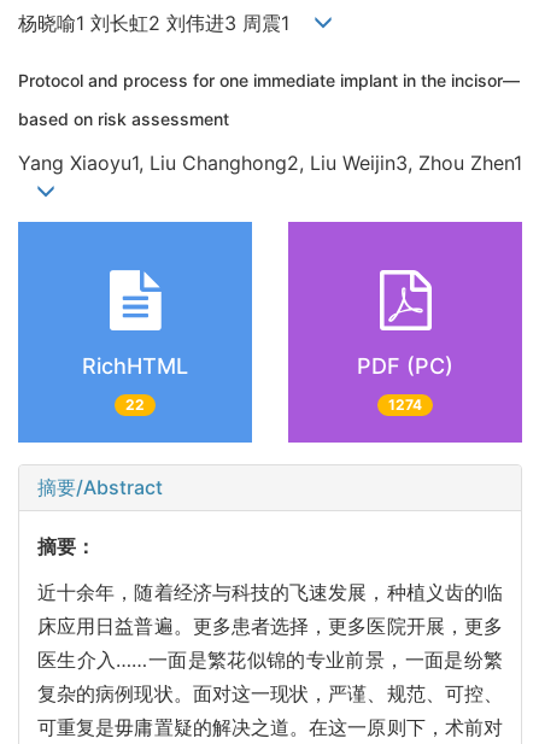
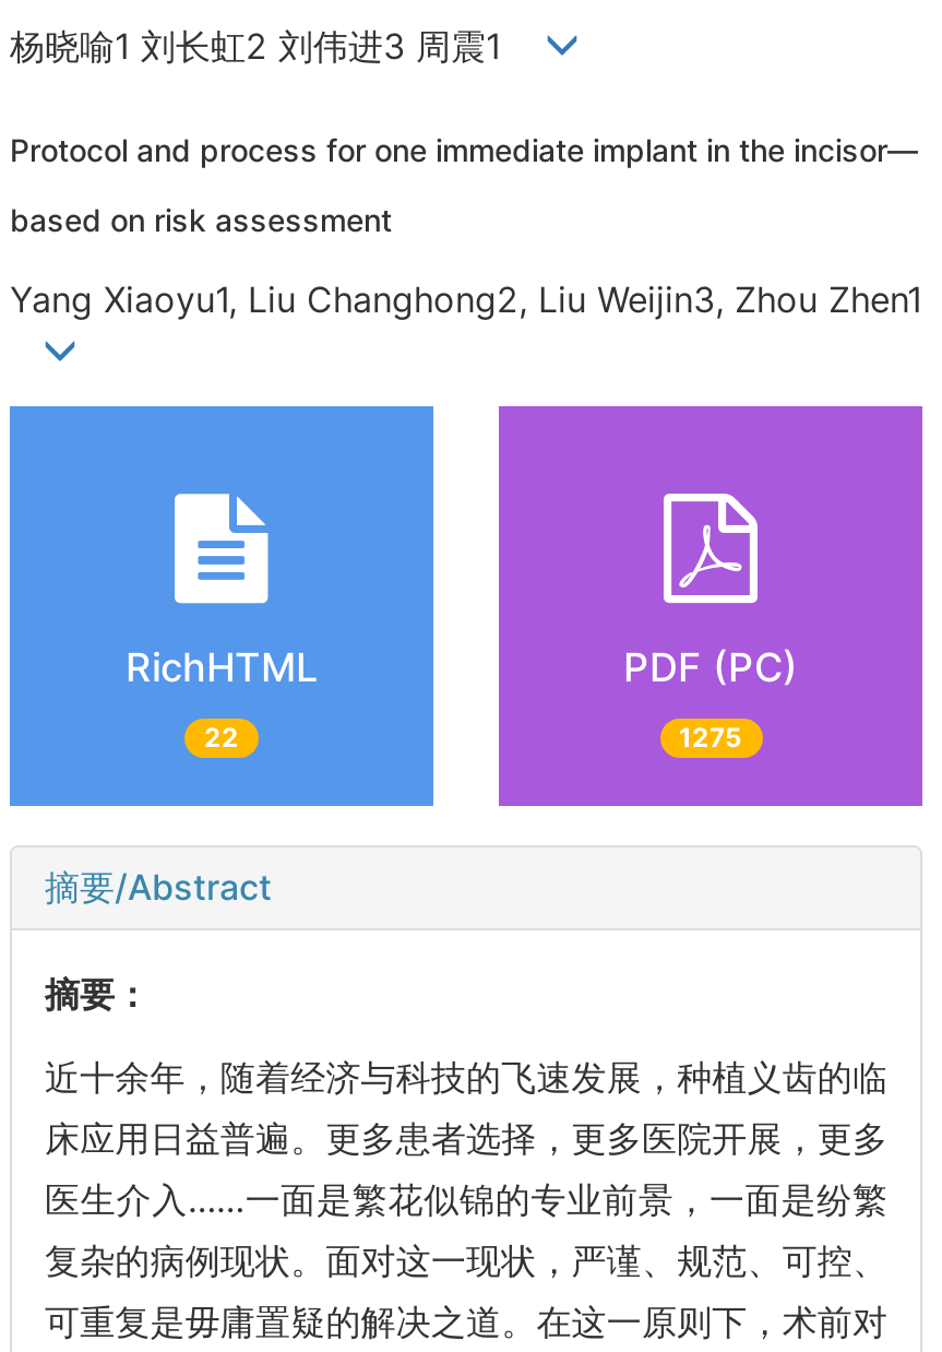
- 1274
+ 1275
